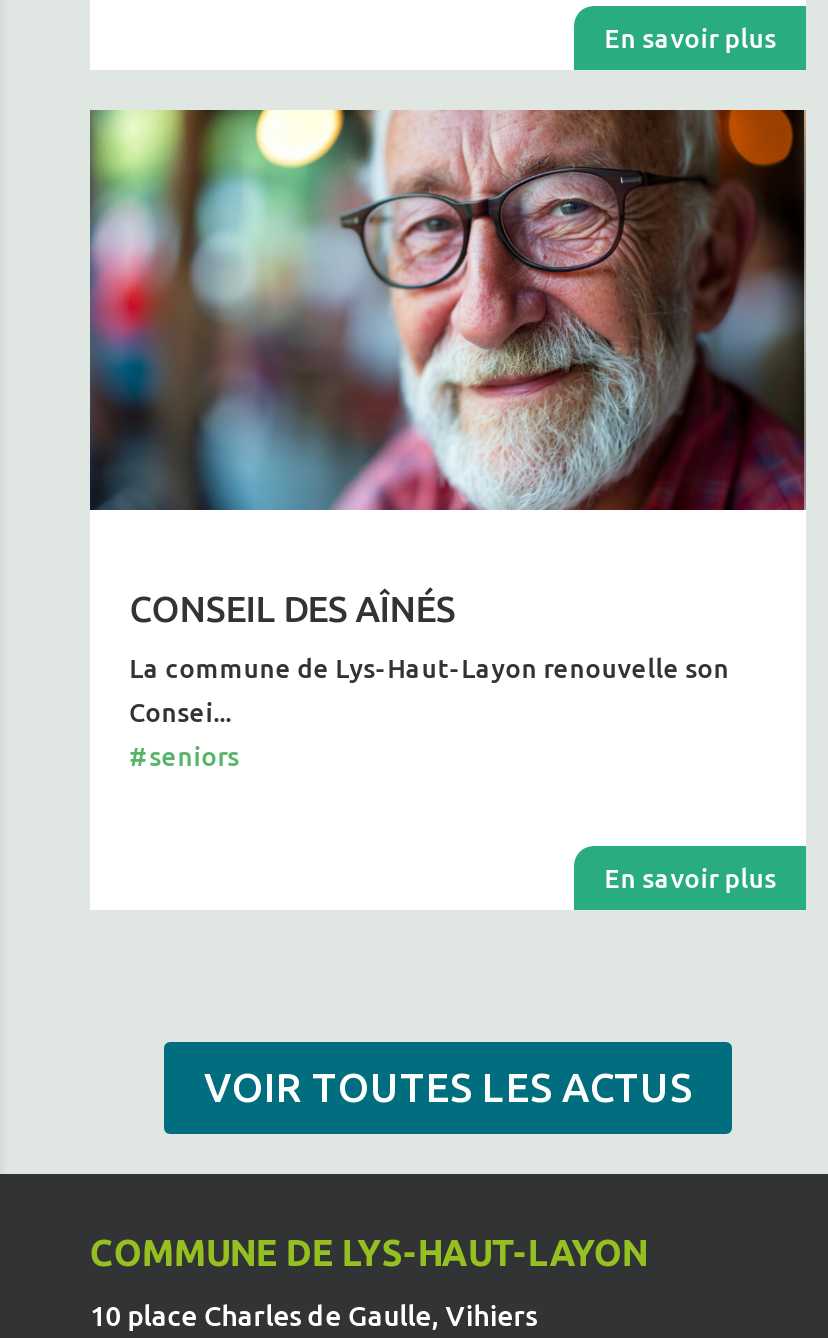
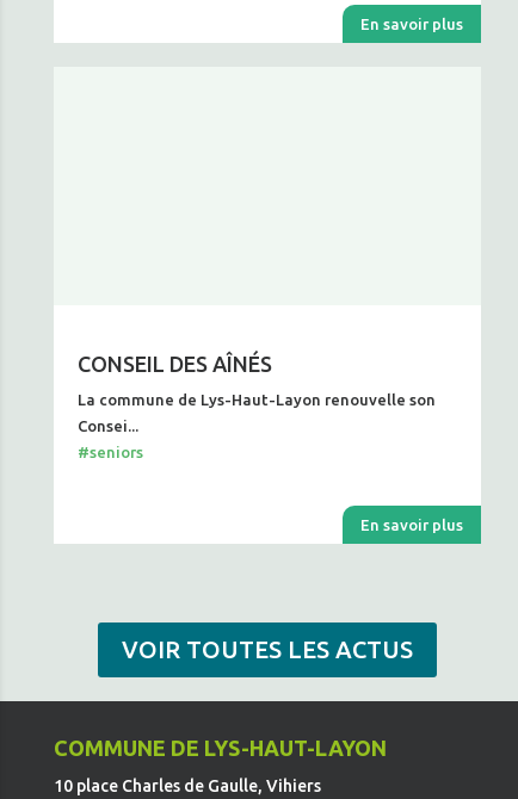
- [image]
